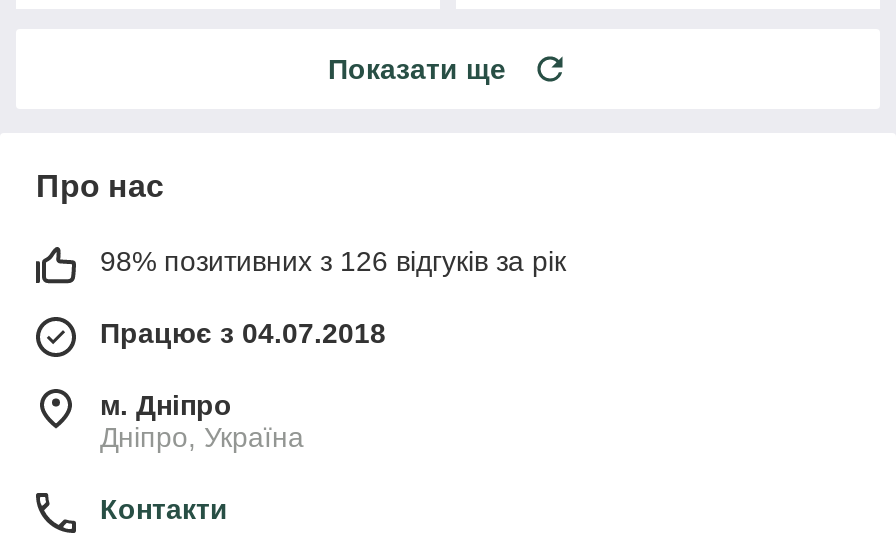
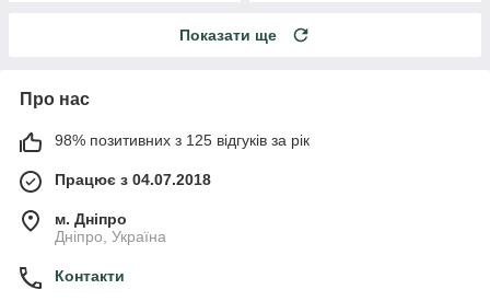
- 98% позитивних з 126 відгуків за рік
+ 98% позитивних з 125 відгуків за рік
